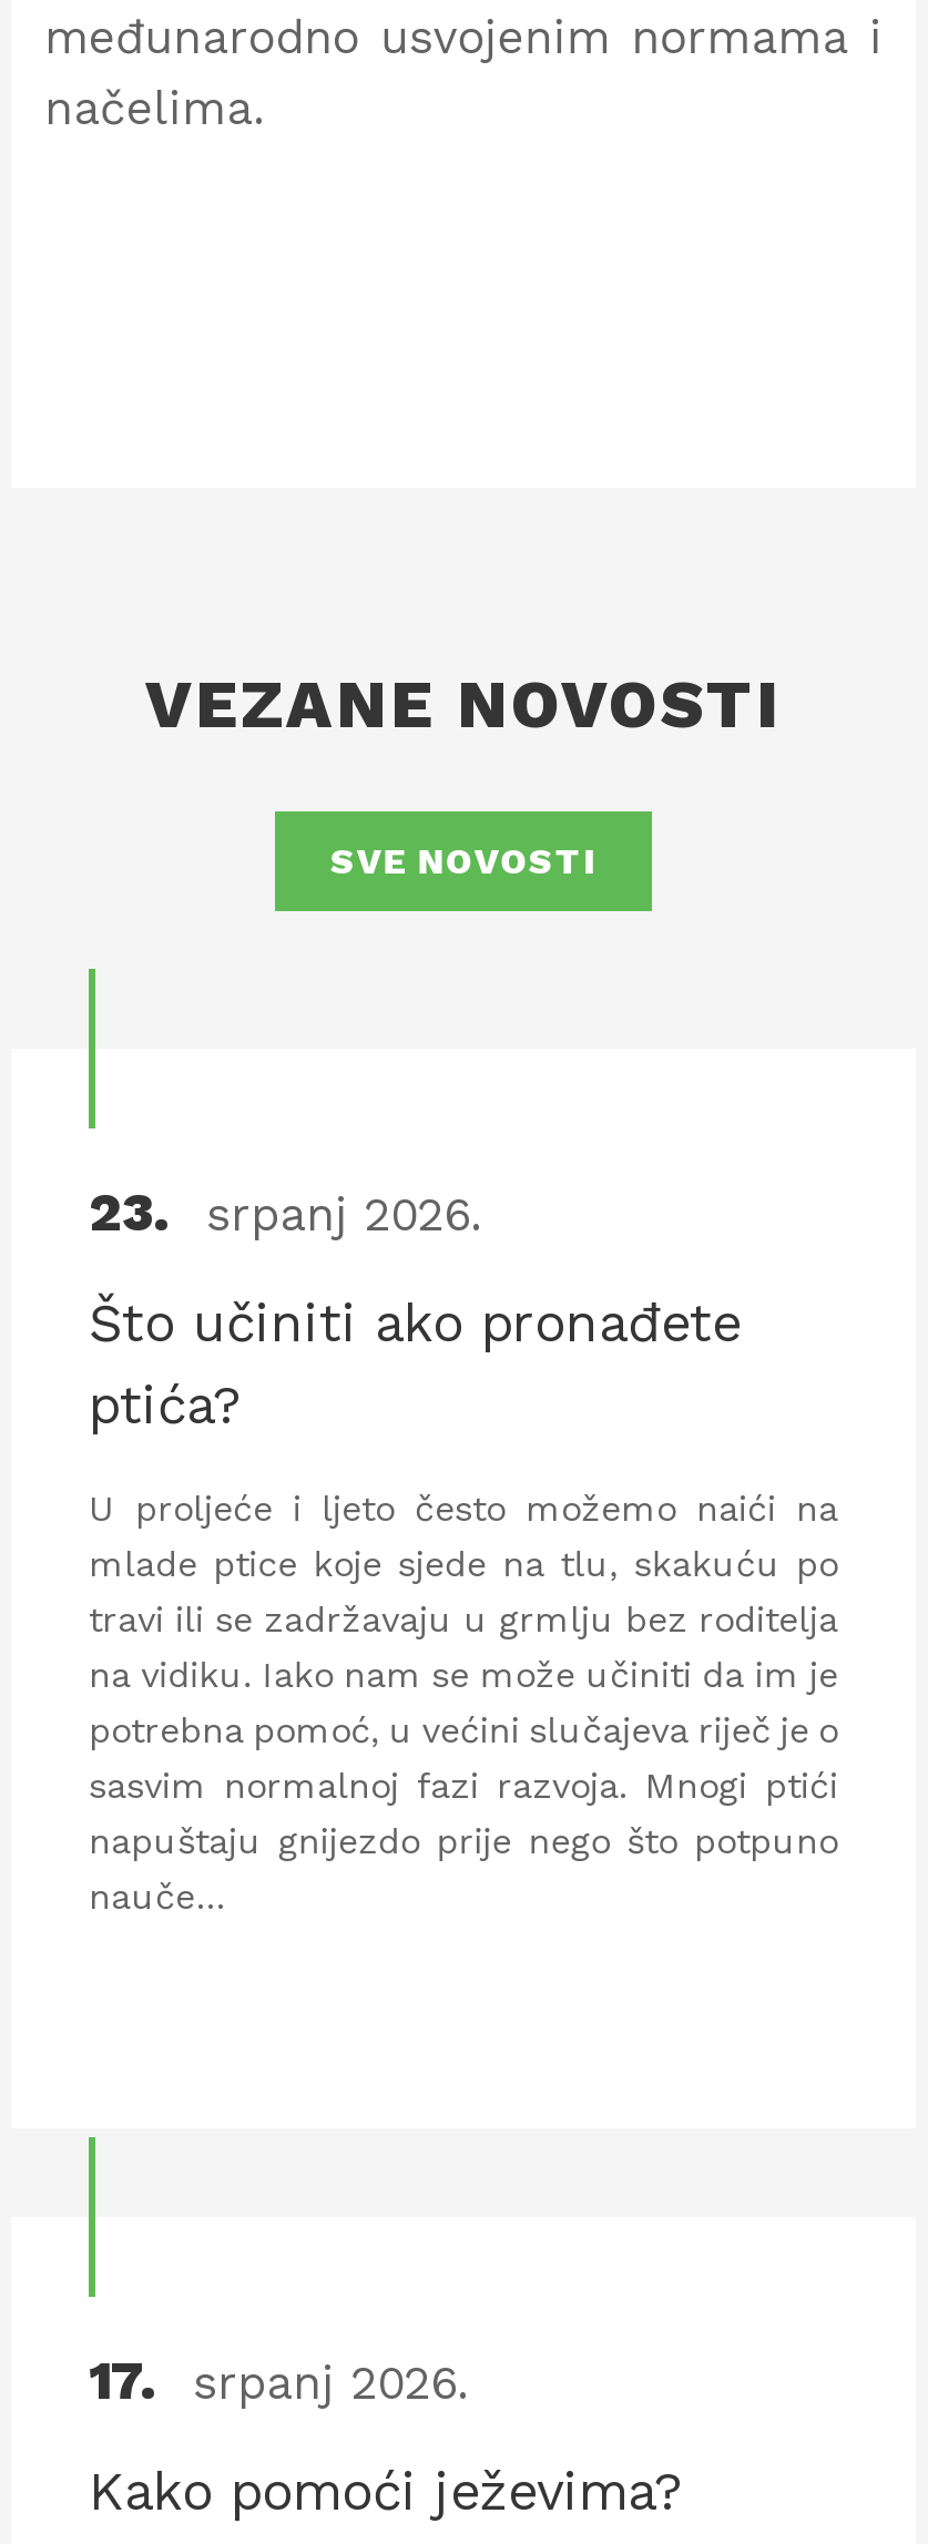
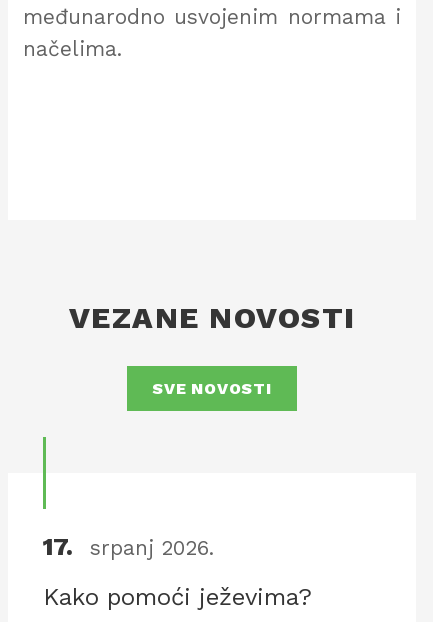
- 23. srpanj 2026.
- Što učiniti ako pronađete
- ptića?
- U proljeće i ljeto često možemo naići na
- mlade ptice koje sjede na tlu, skakuću po
- travi ili se zadržavaju u grmlju bez roditelja
- na vidiku. Iako nam se može učiniti da im je
- potrebna pomoć, u većini slučajeva riječ je o
- sasvim normalnoj fazi razvoja. Mnogi ptići
- napuštaju gnijezdo prije nego što potpuno
- nauče…
